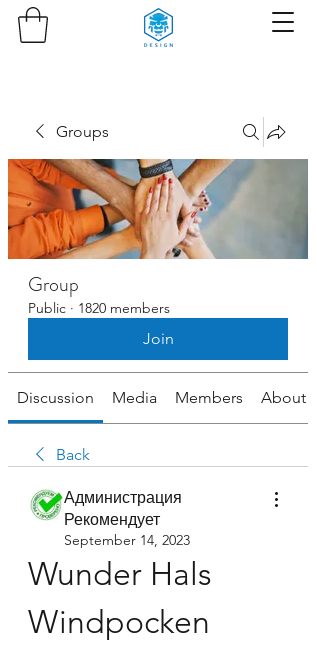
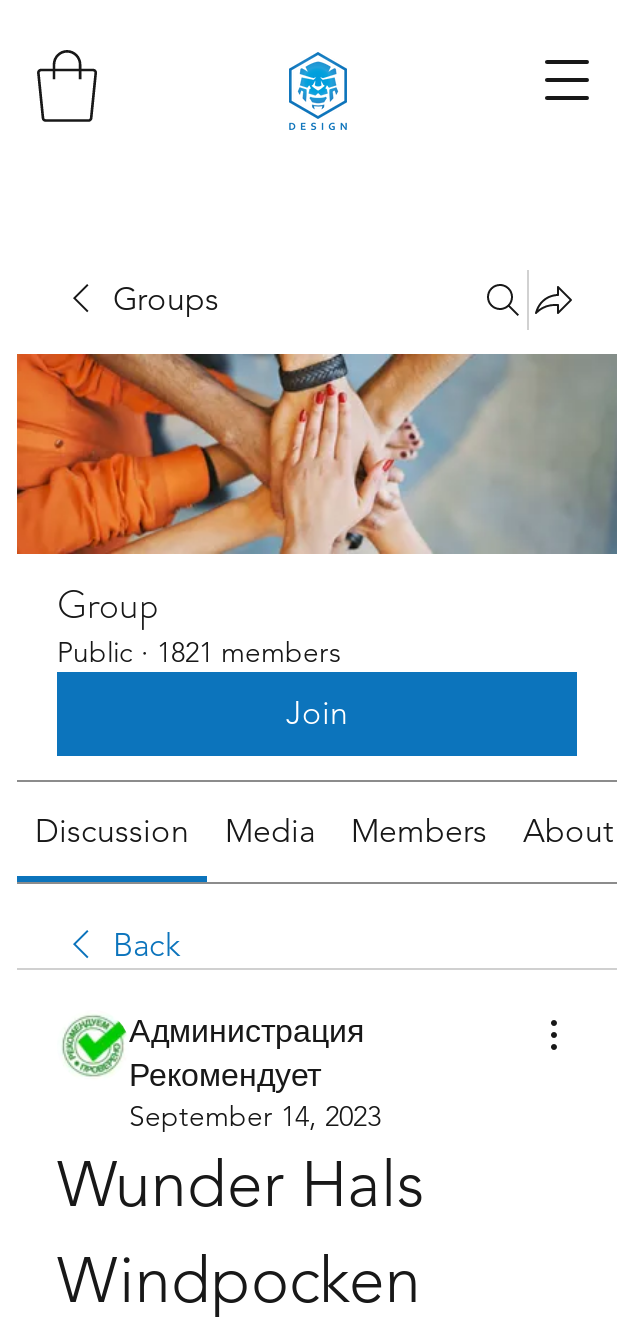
- Public · 1820 members
+ Public · 1821 members
